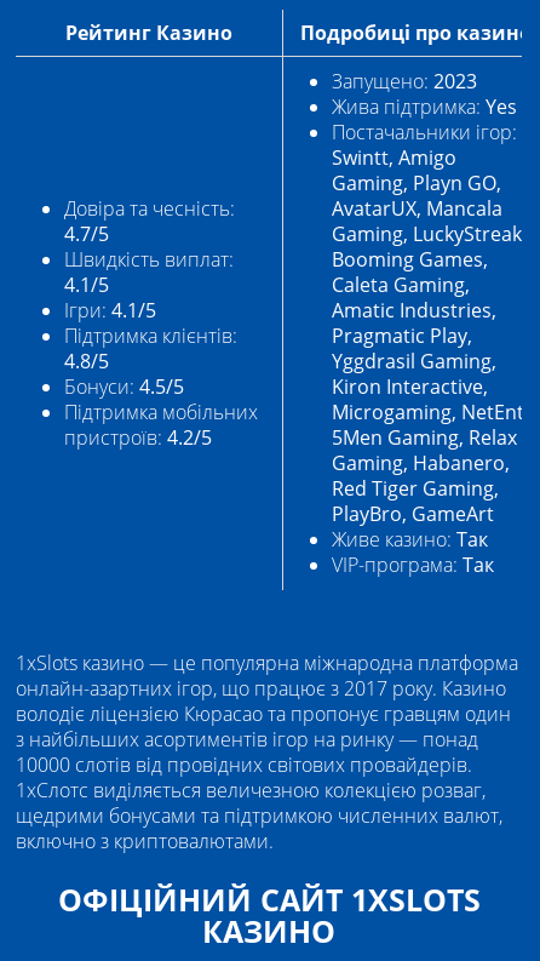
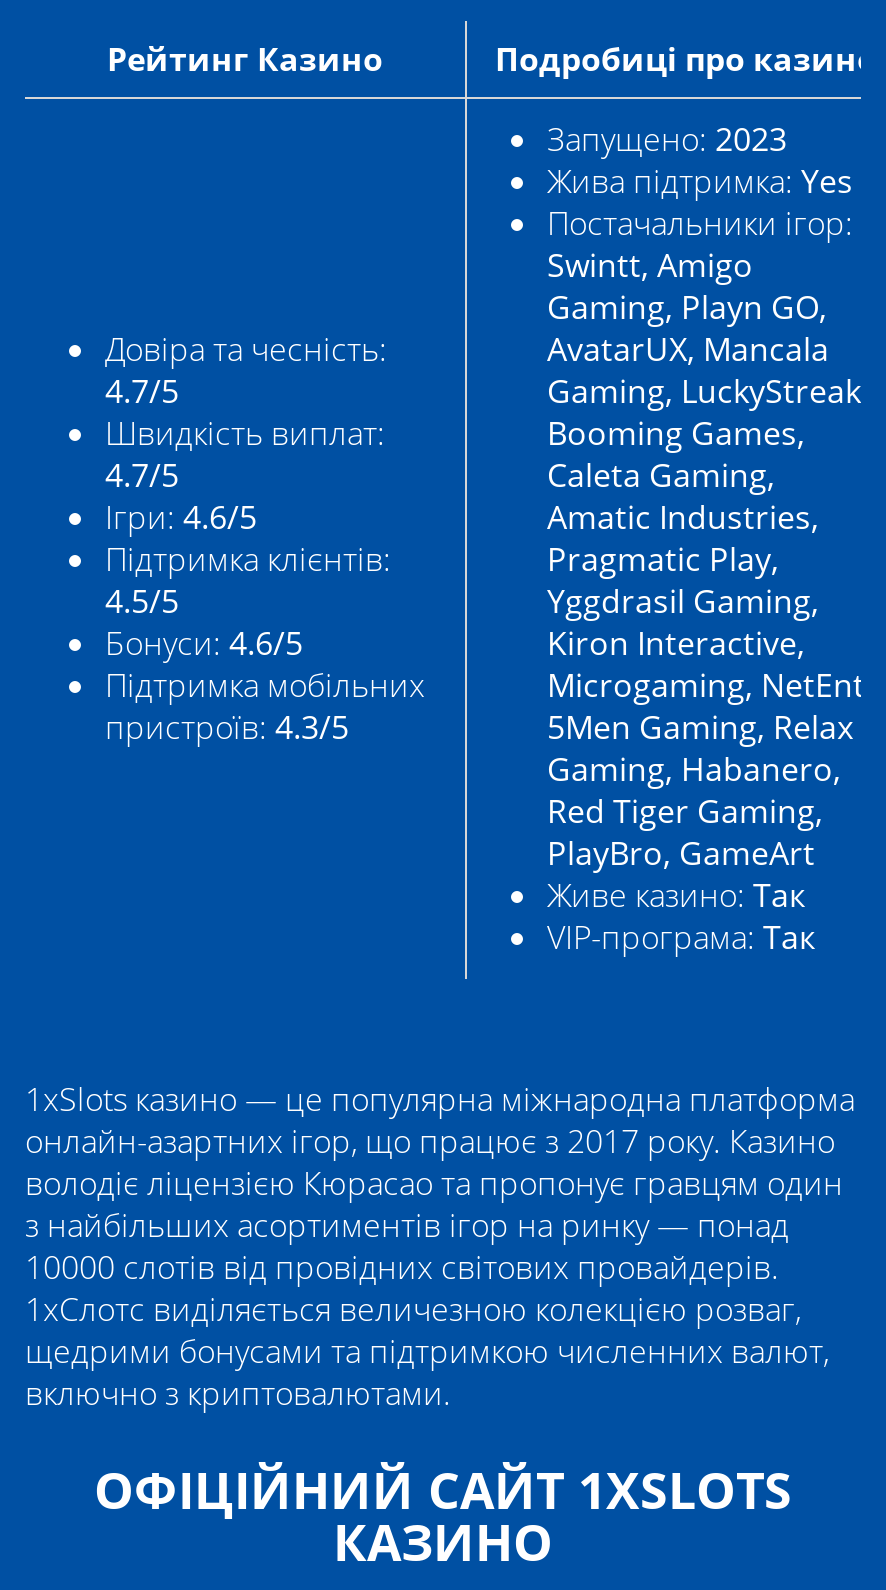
- 4.1/5
+ 4.7/5

- Ігри: 4.1/5
+ Ігри: 4.6/5

- 4.8/5
+ 4.5/5

- Бонуси: 4.5/5
+ Бонуси: 4.6/5

- пристроїв: 4.2/5
+ пристроїв: 4.3/5
